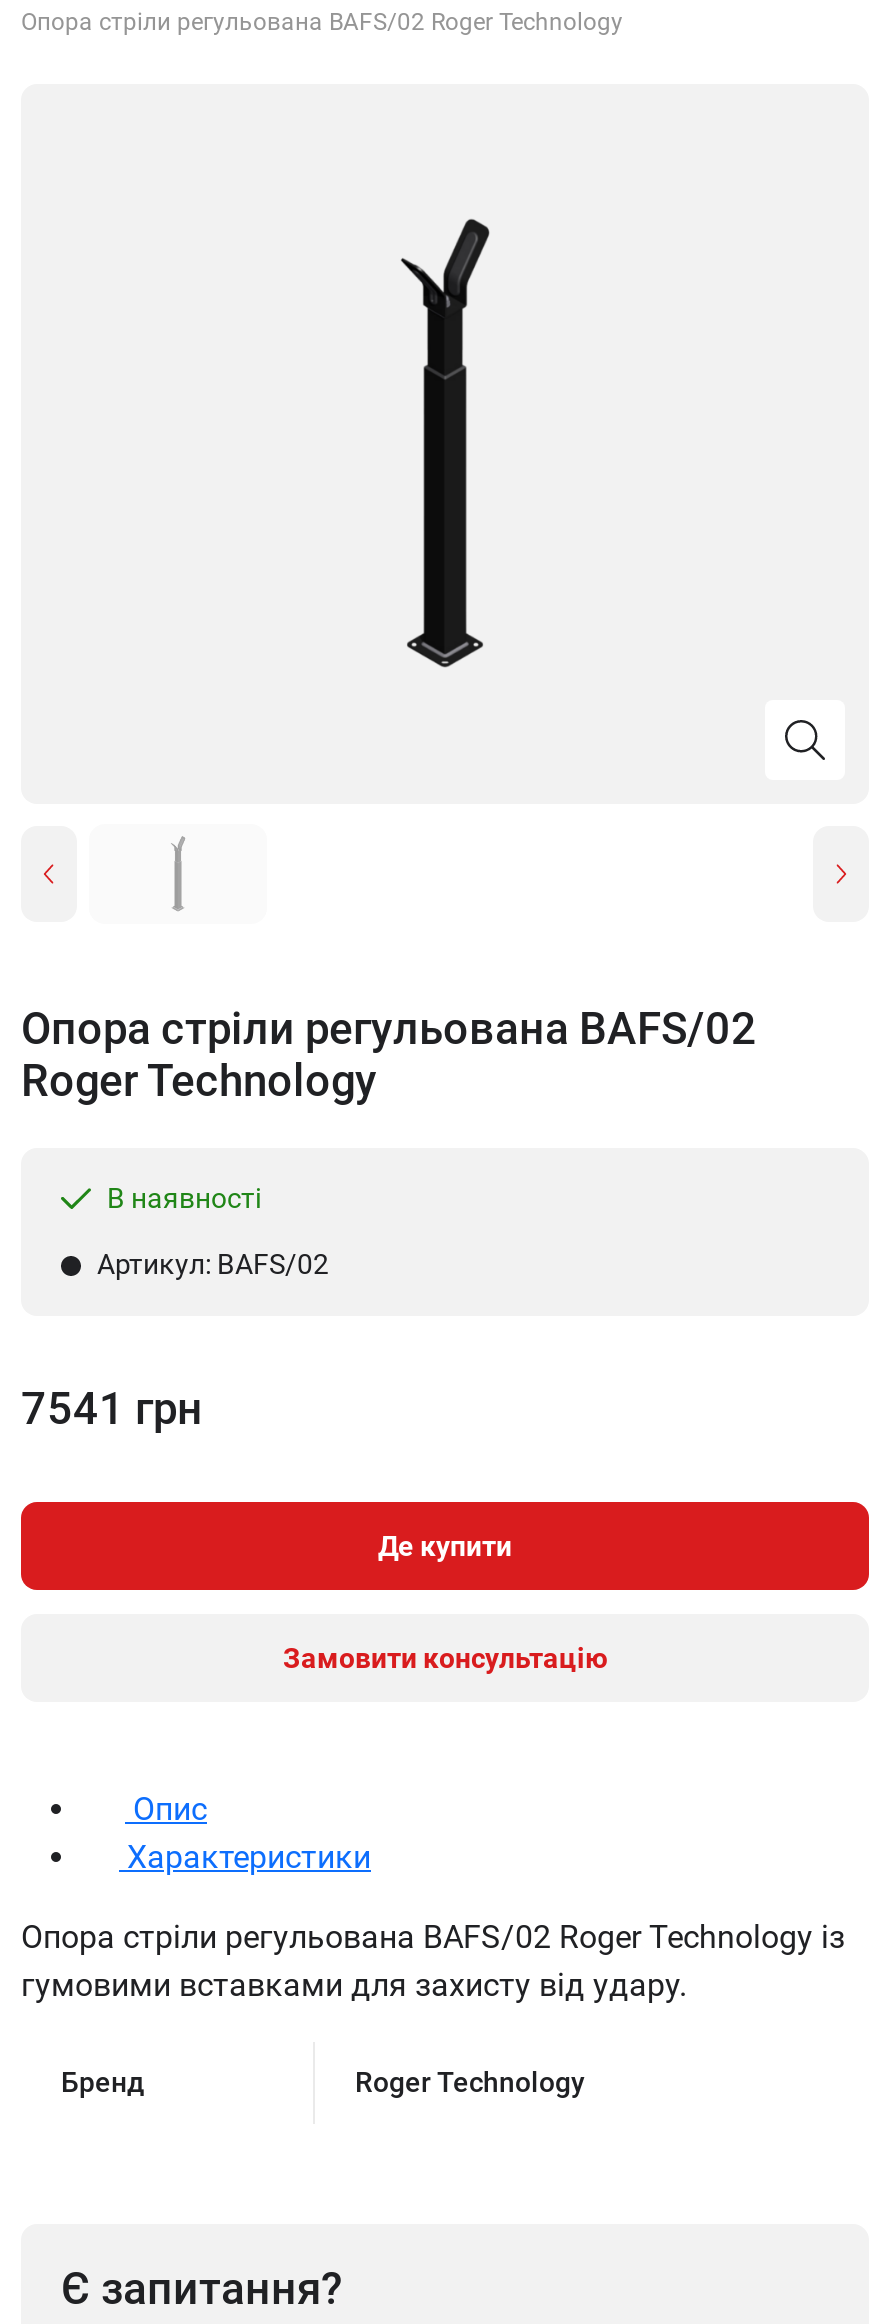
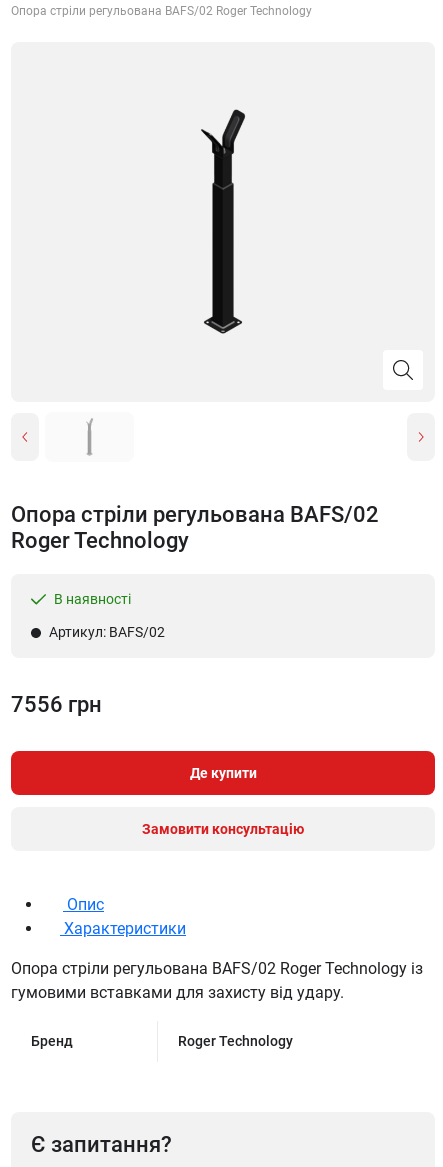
- 7541 грн
+ 7556 грн
